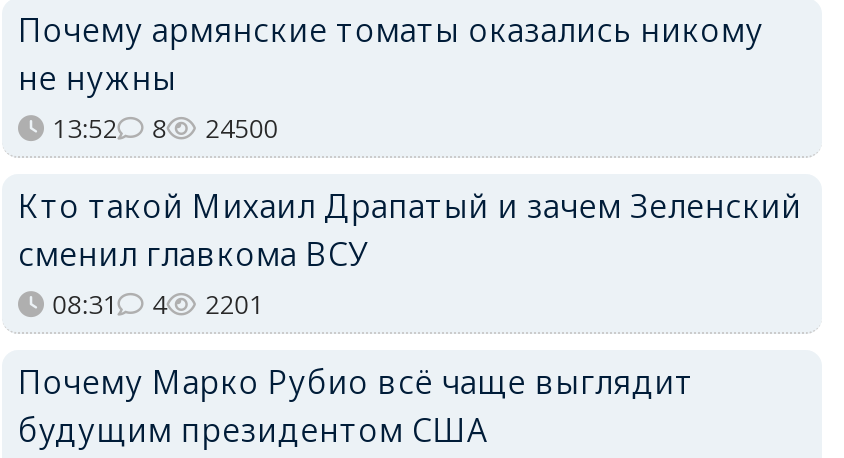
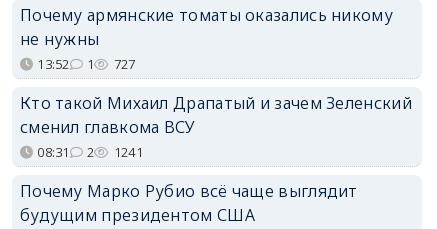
- 8
+ 1

- 24500
+ 727

- 4
+ 2

- 2201
+ 1241
